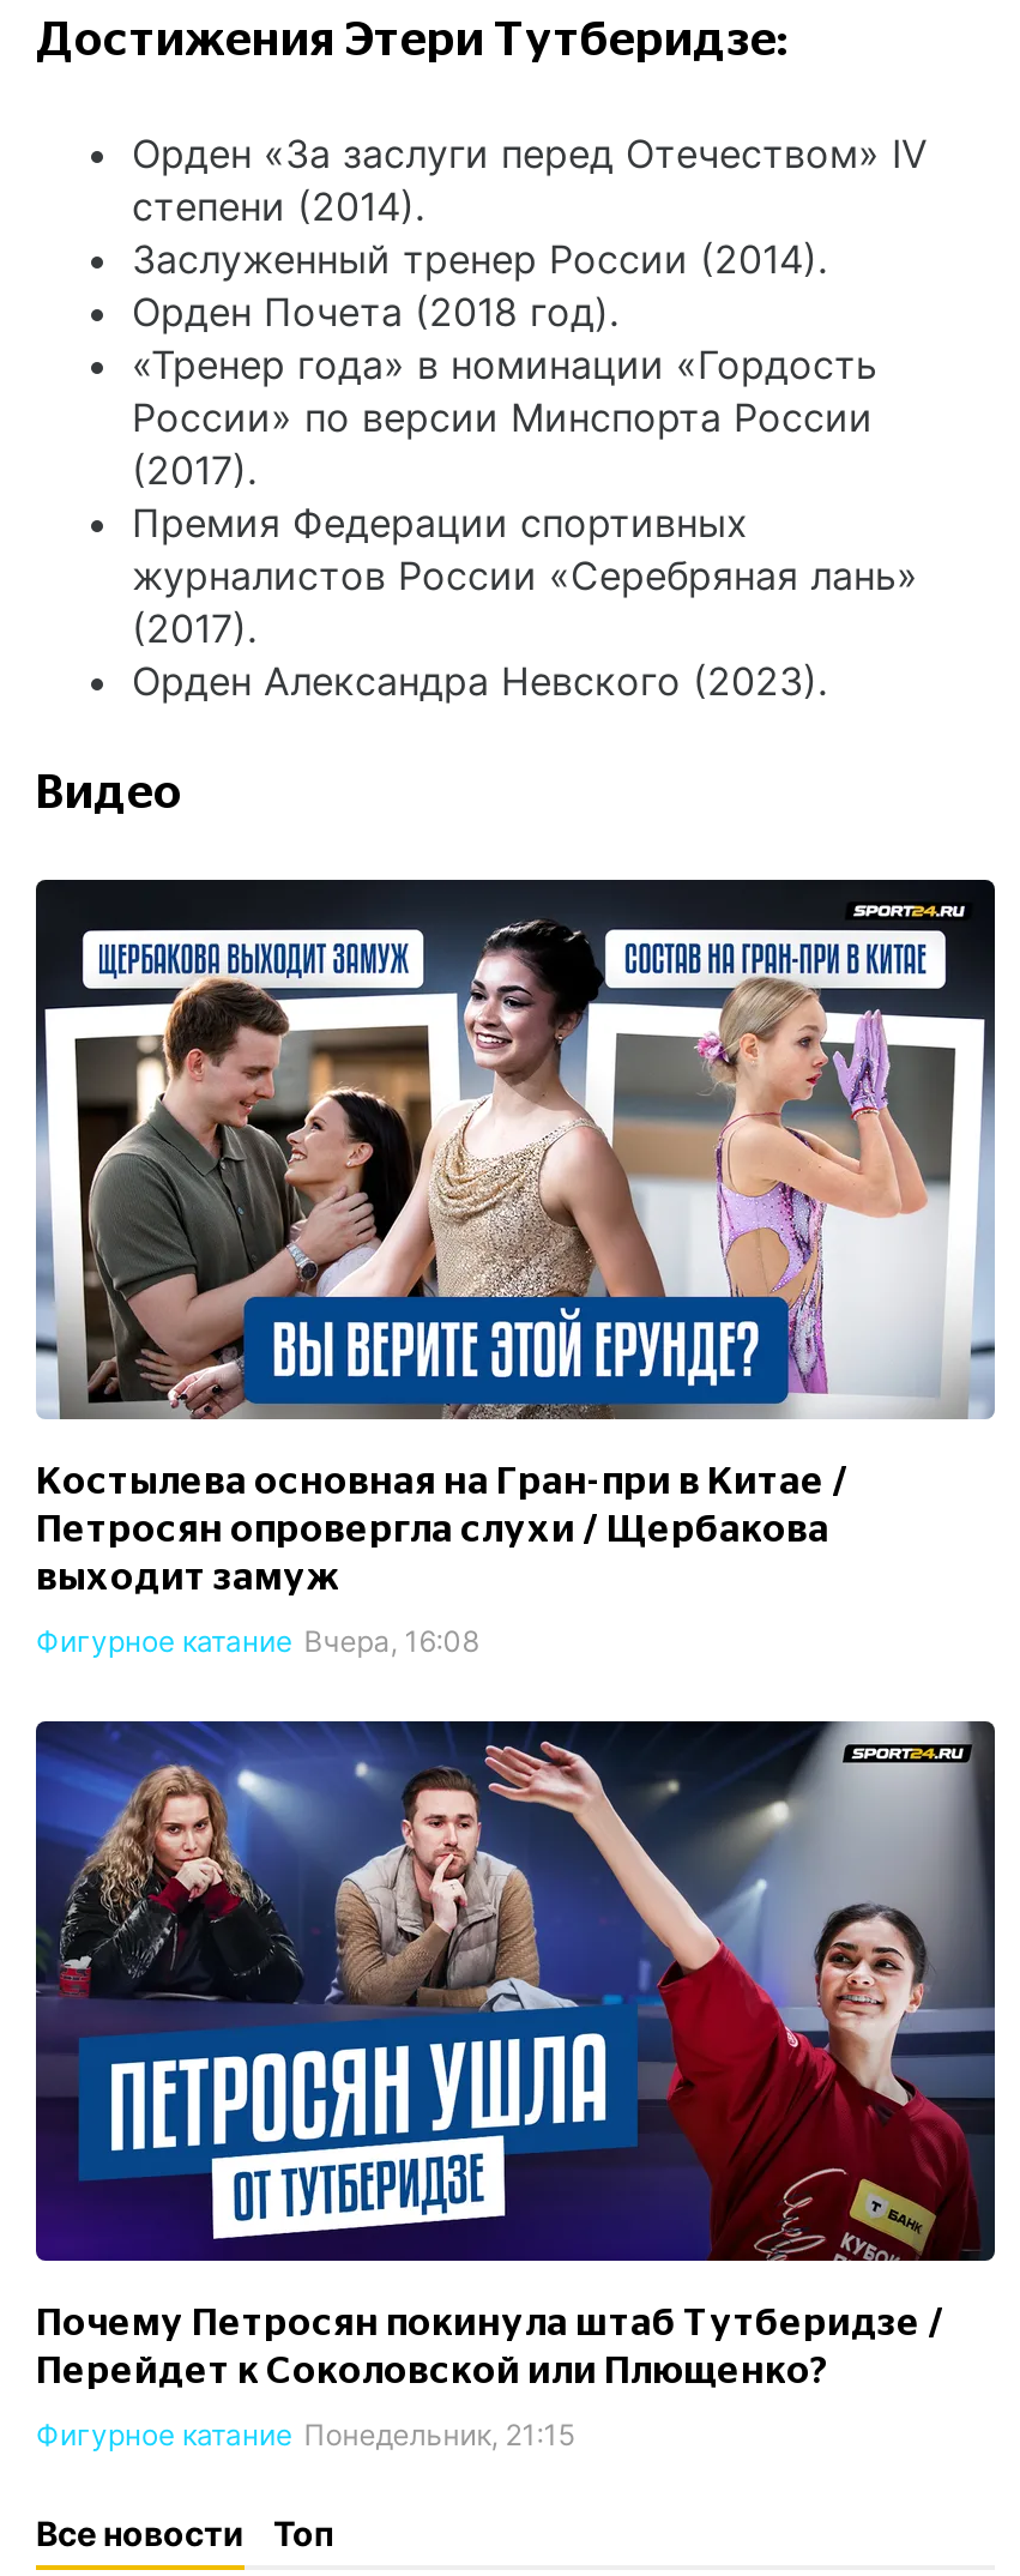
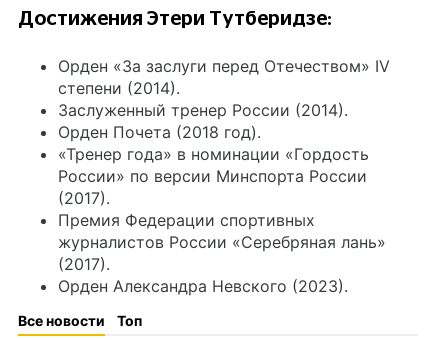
- Видео

- [image]
- Костылева основная на Гран-при в Китае /
- Петросян опровергла слухи / Щербакова
- выходит замуж
- Фигурное катание Вчера, 16:08

- [image]
- Почему Петросян покинула штаб Тутберидзе /
- Перейдет к Соколовской или Плющенко?
- Фигурное катание Понедельник, 21:15
